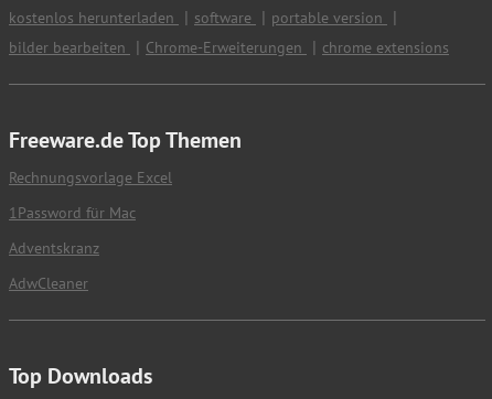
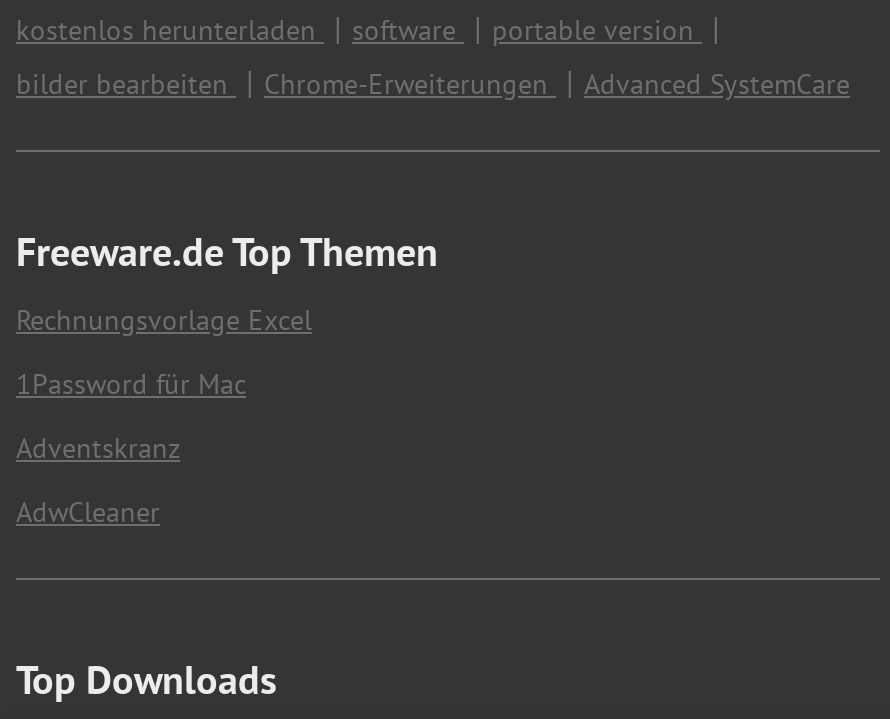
- chrome extensions
+ Advanced SystemCare
